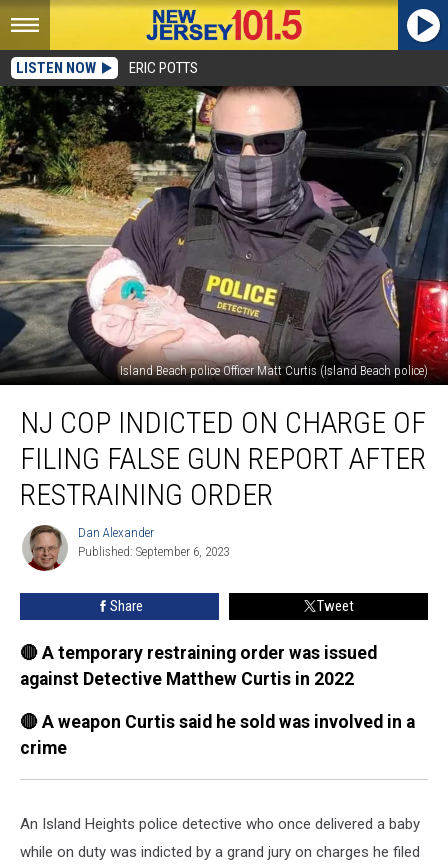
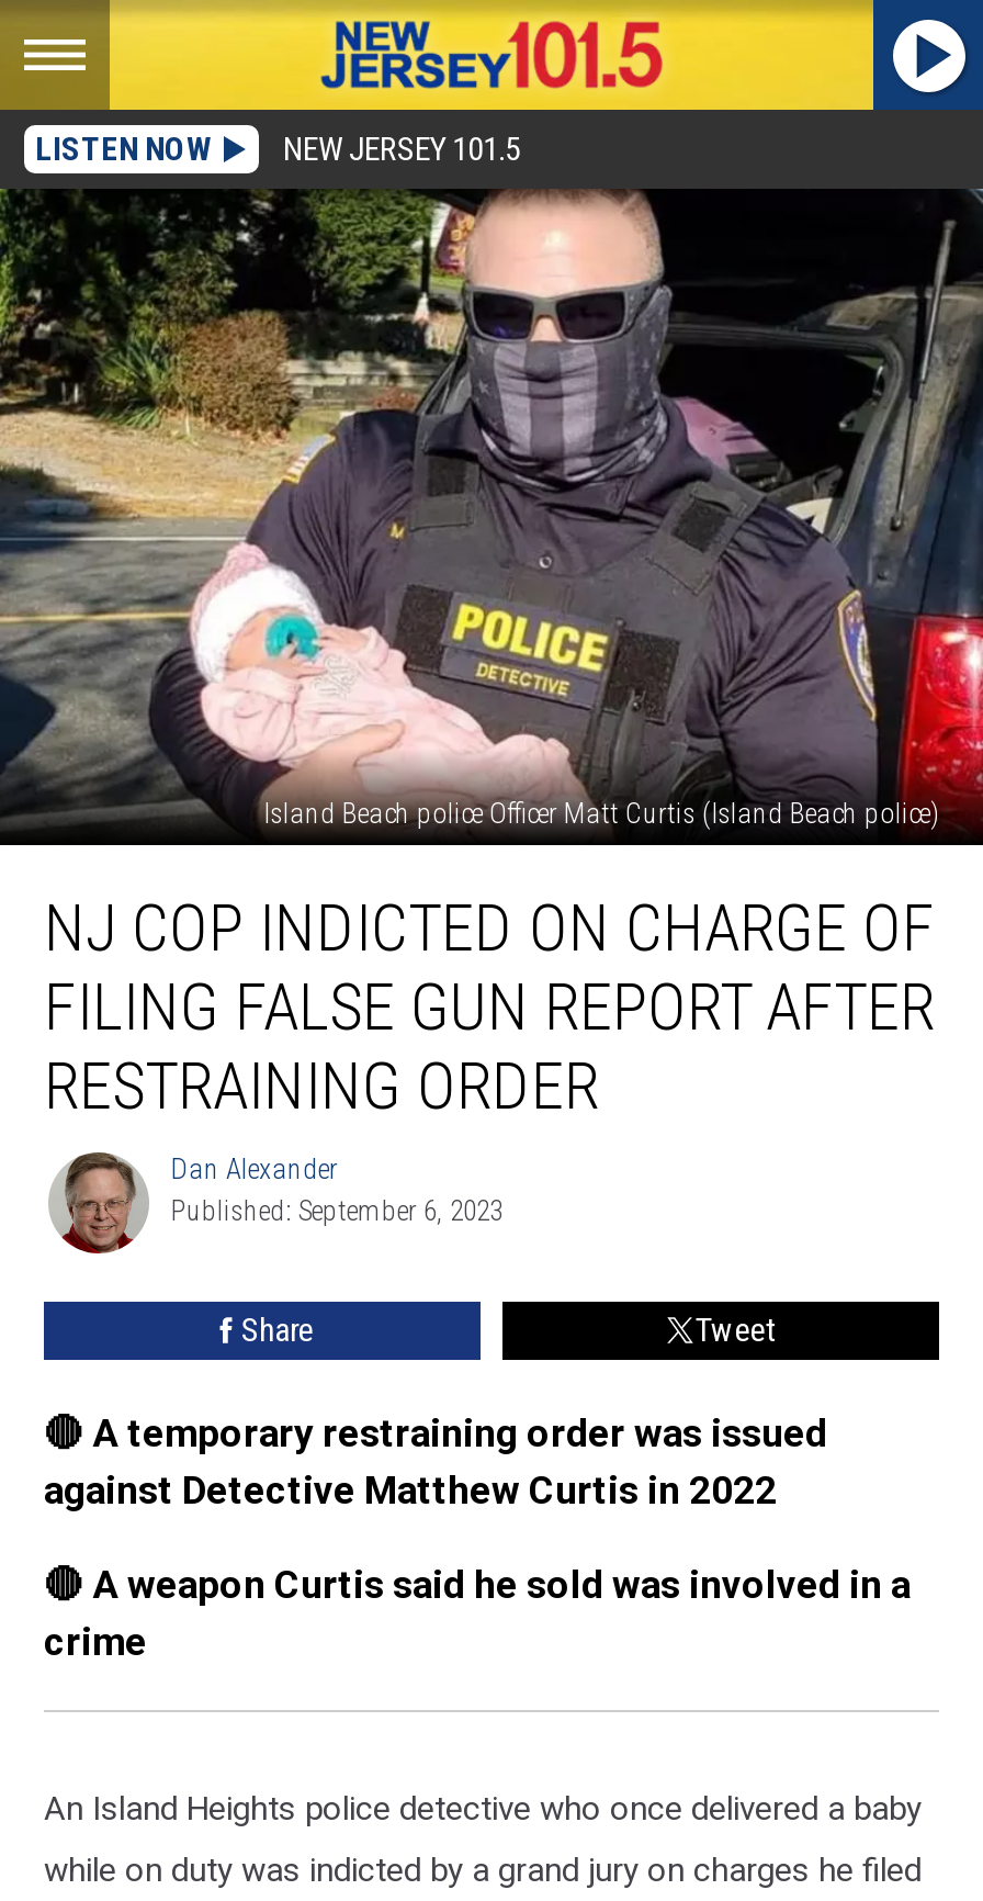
- ERIC POTTS
+ NEW JERSEY 101.5
